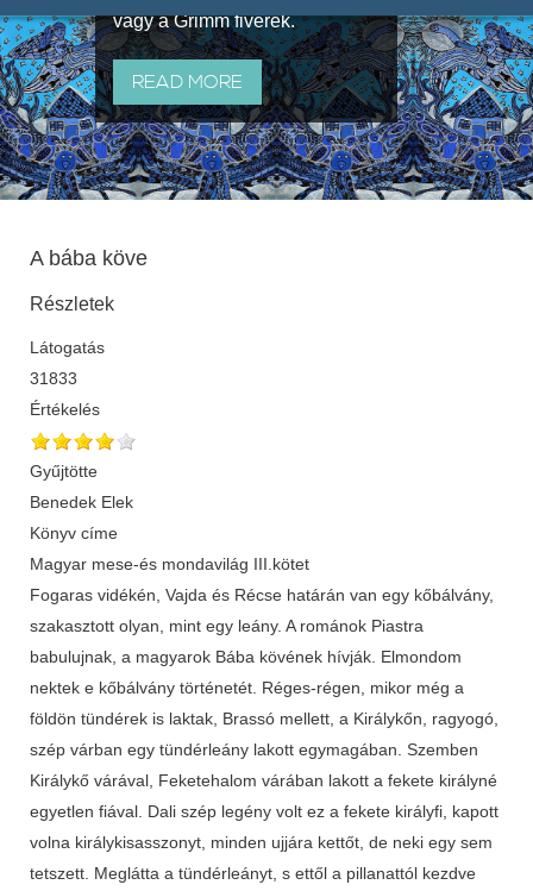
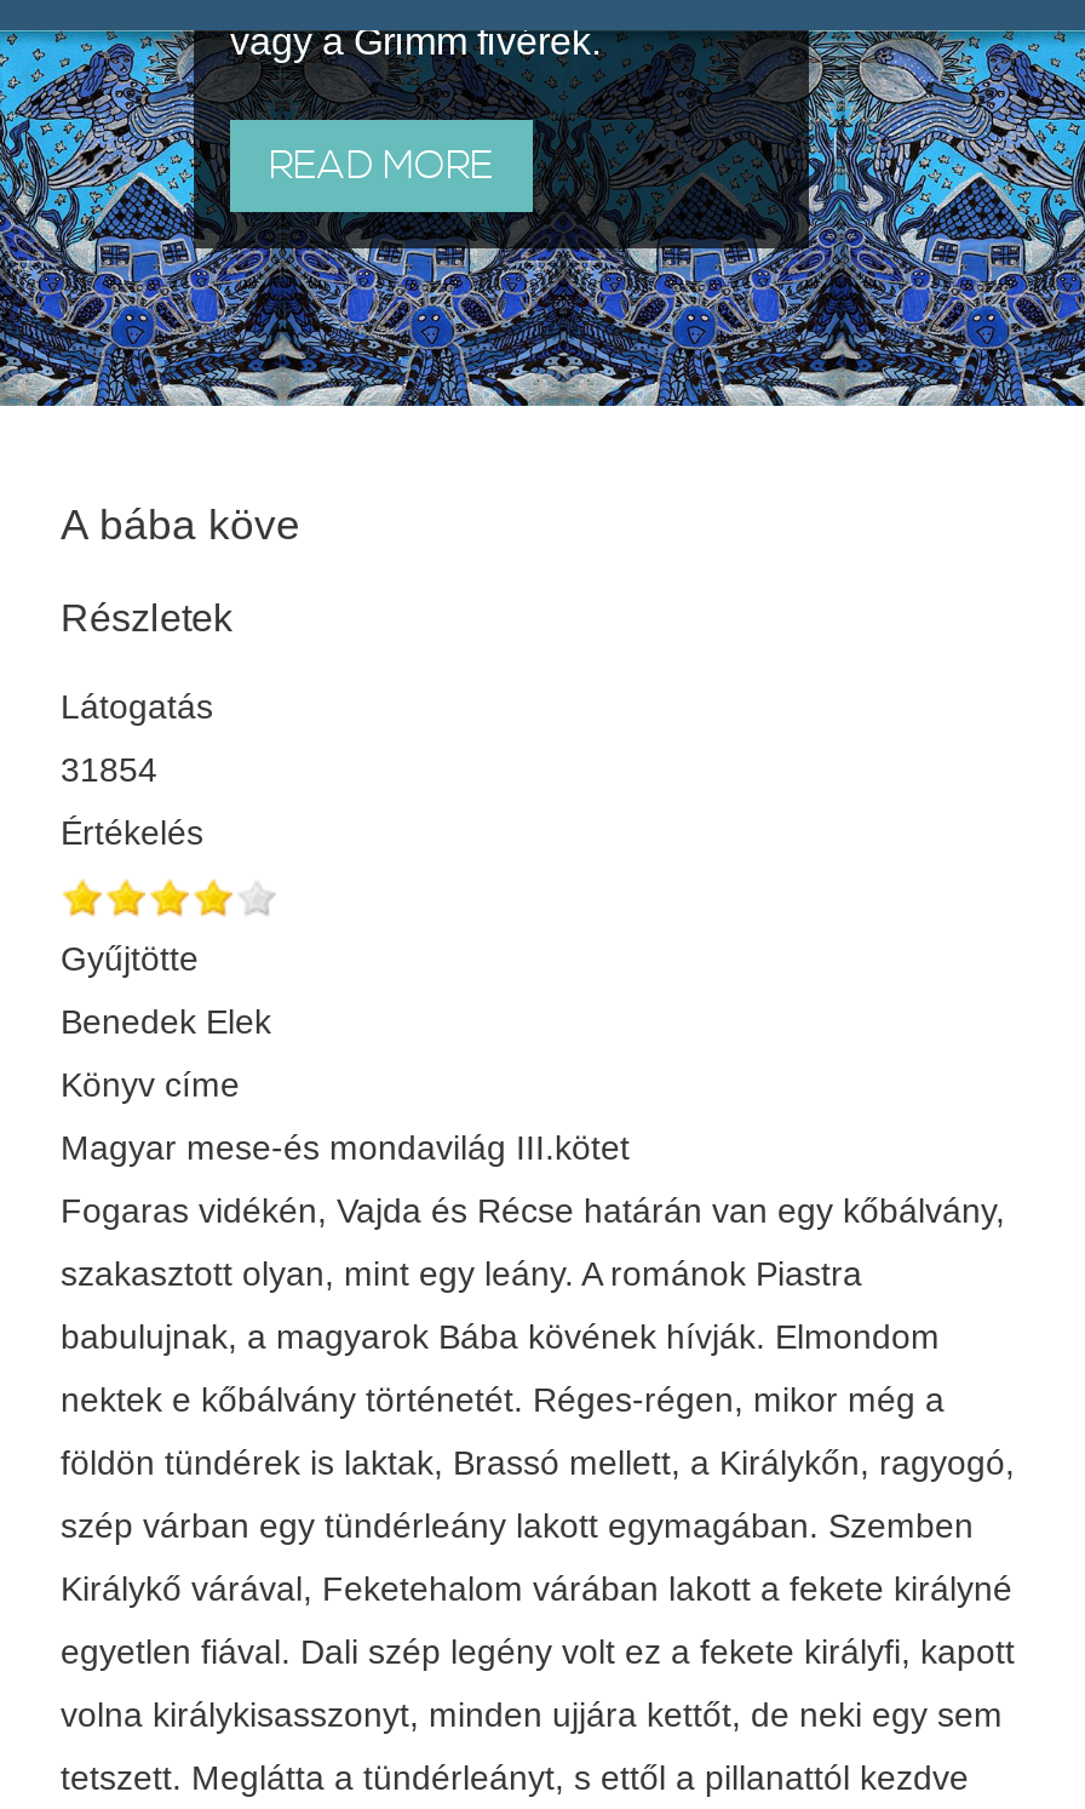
- 31833
+ 31854
